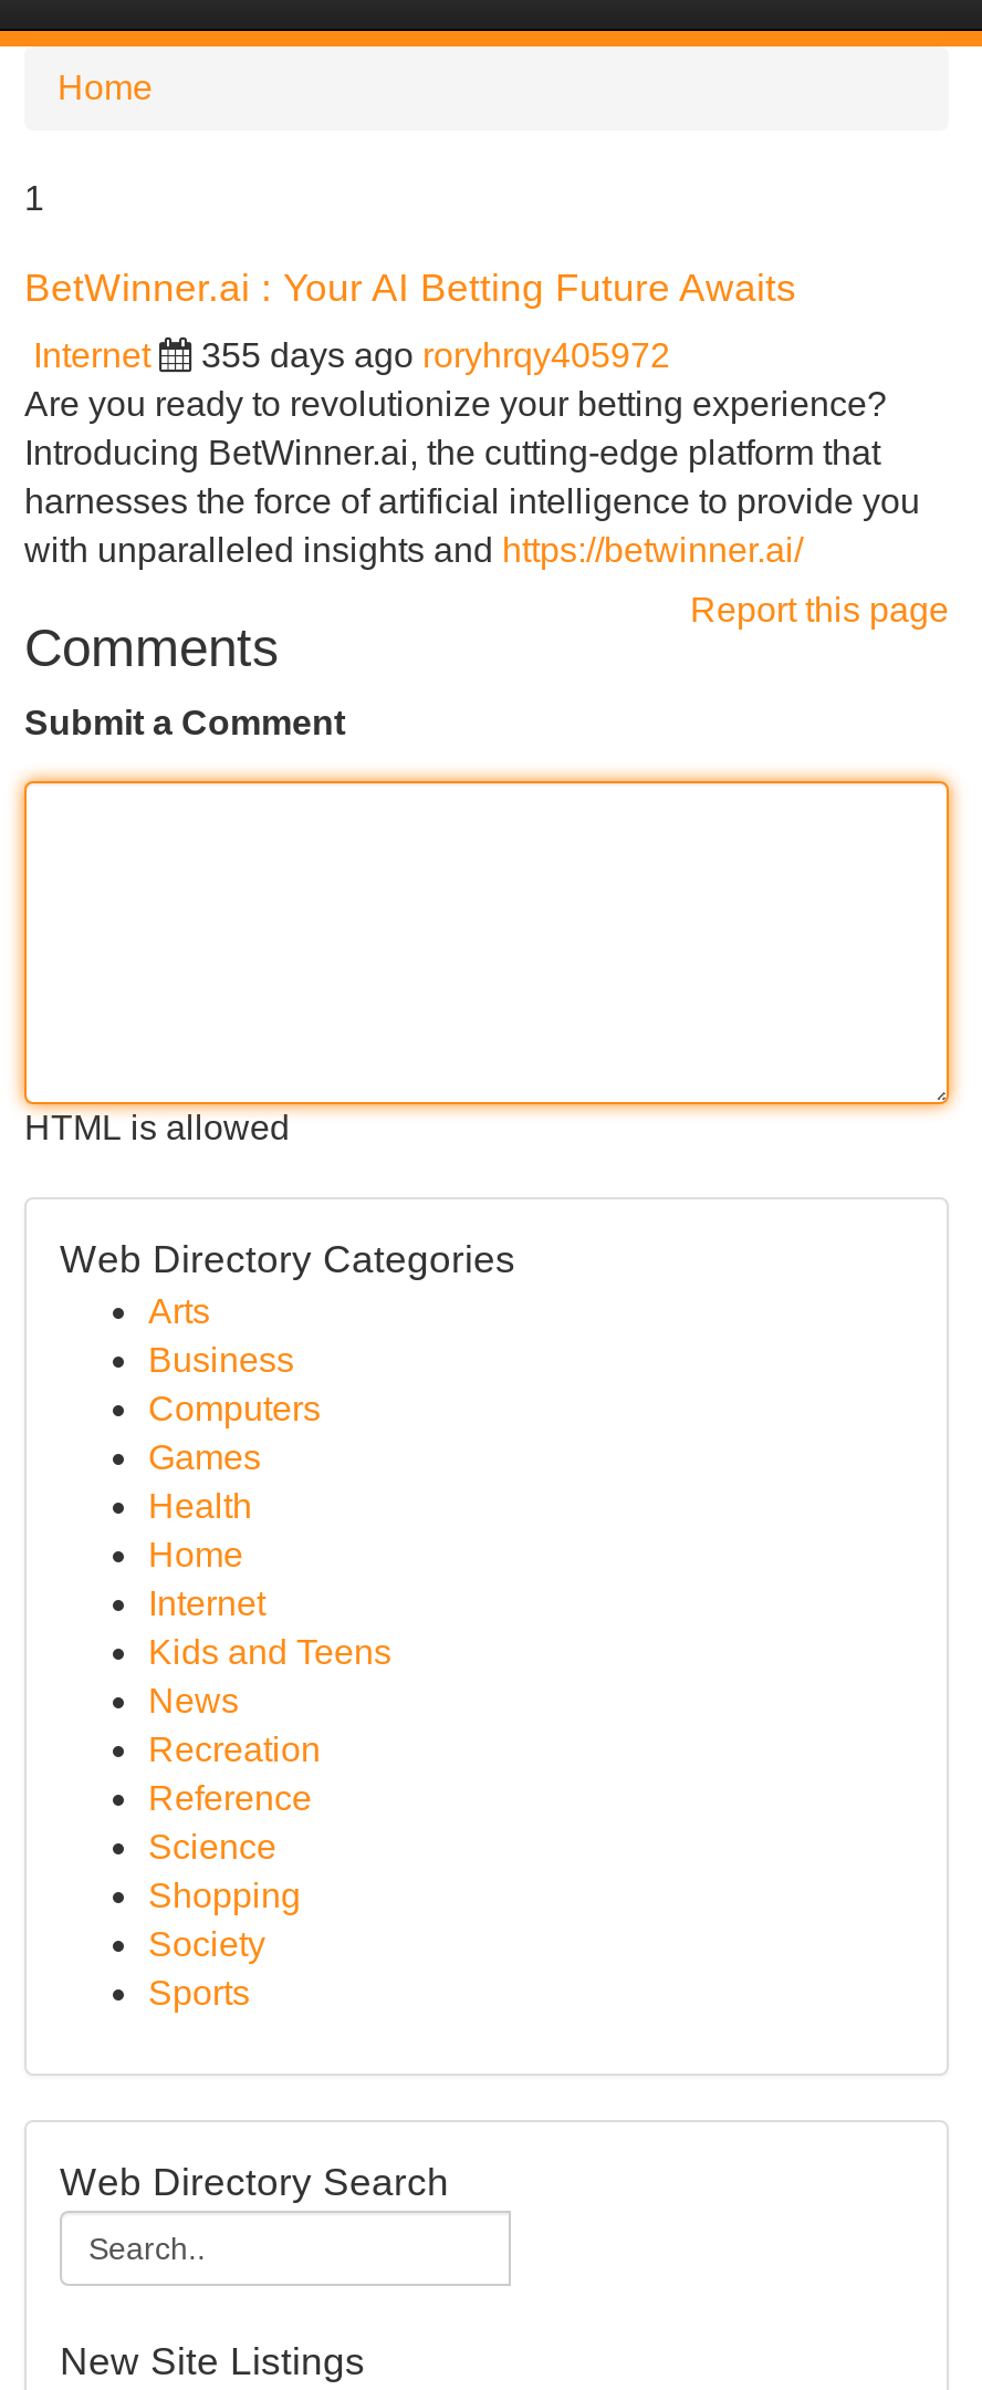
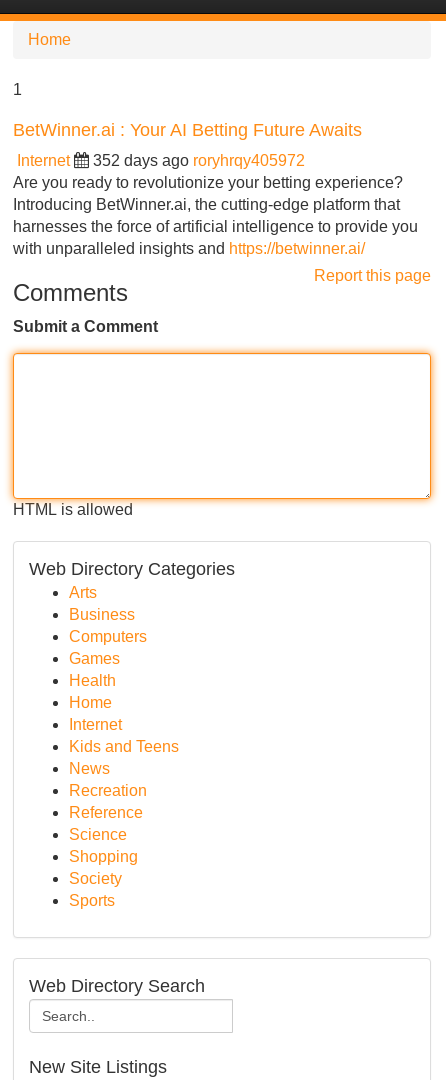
- 355 days ago roryhrqy405972
+ 352 days ago roryhrqy405972
